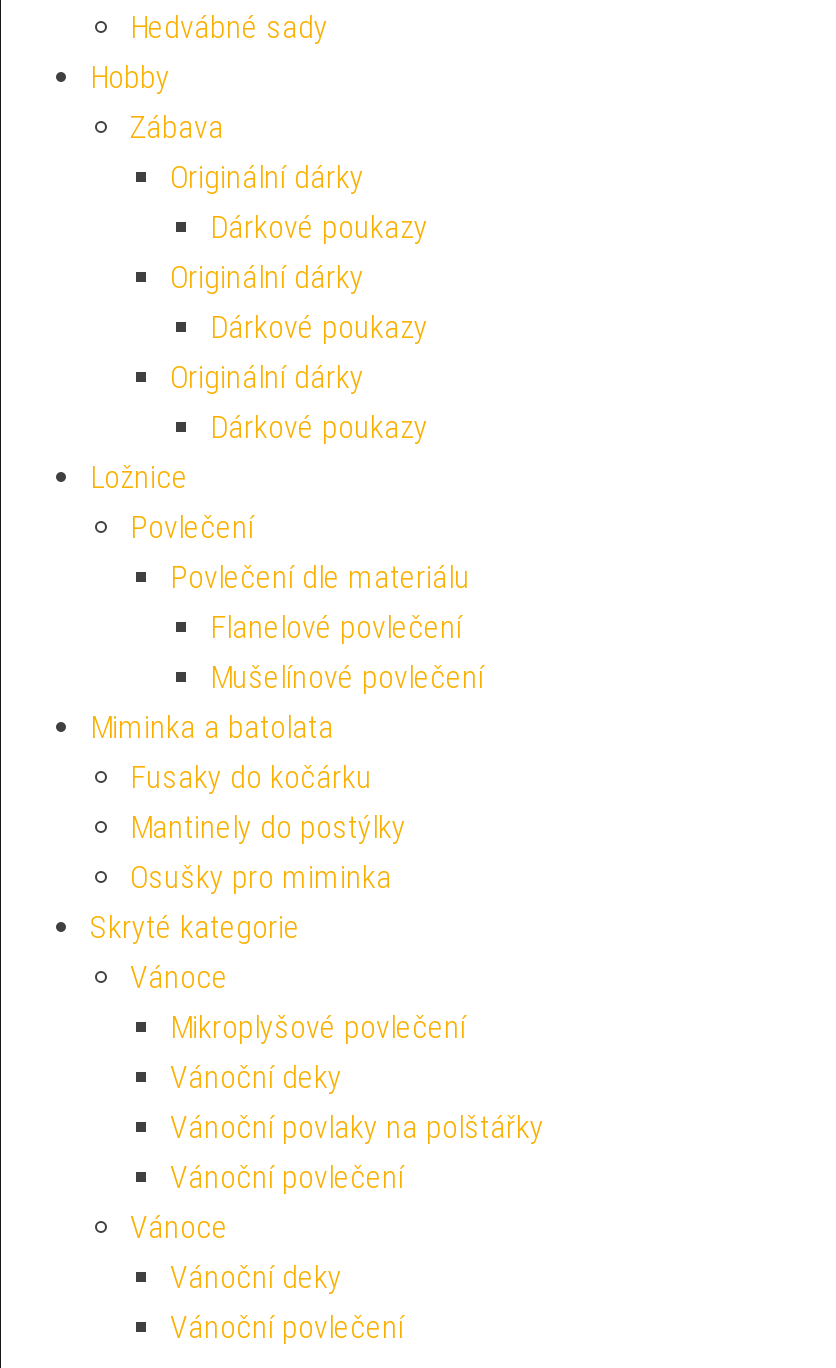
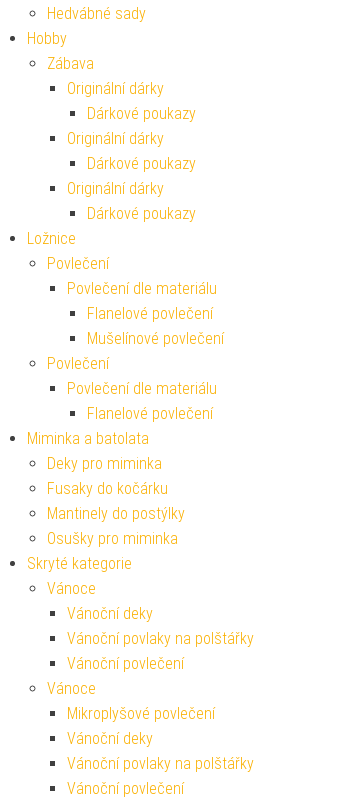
+ Povlečení
+ Povlečení dle materiálu
+ Flanelové povlečení

+ Deky pro miminka

moved down: Mikroplyšové povlečení

+ Vánoční povlaky na polštářky
